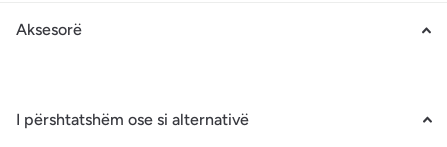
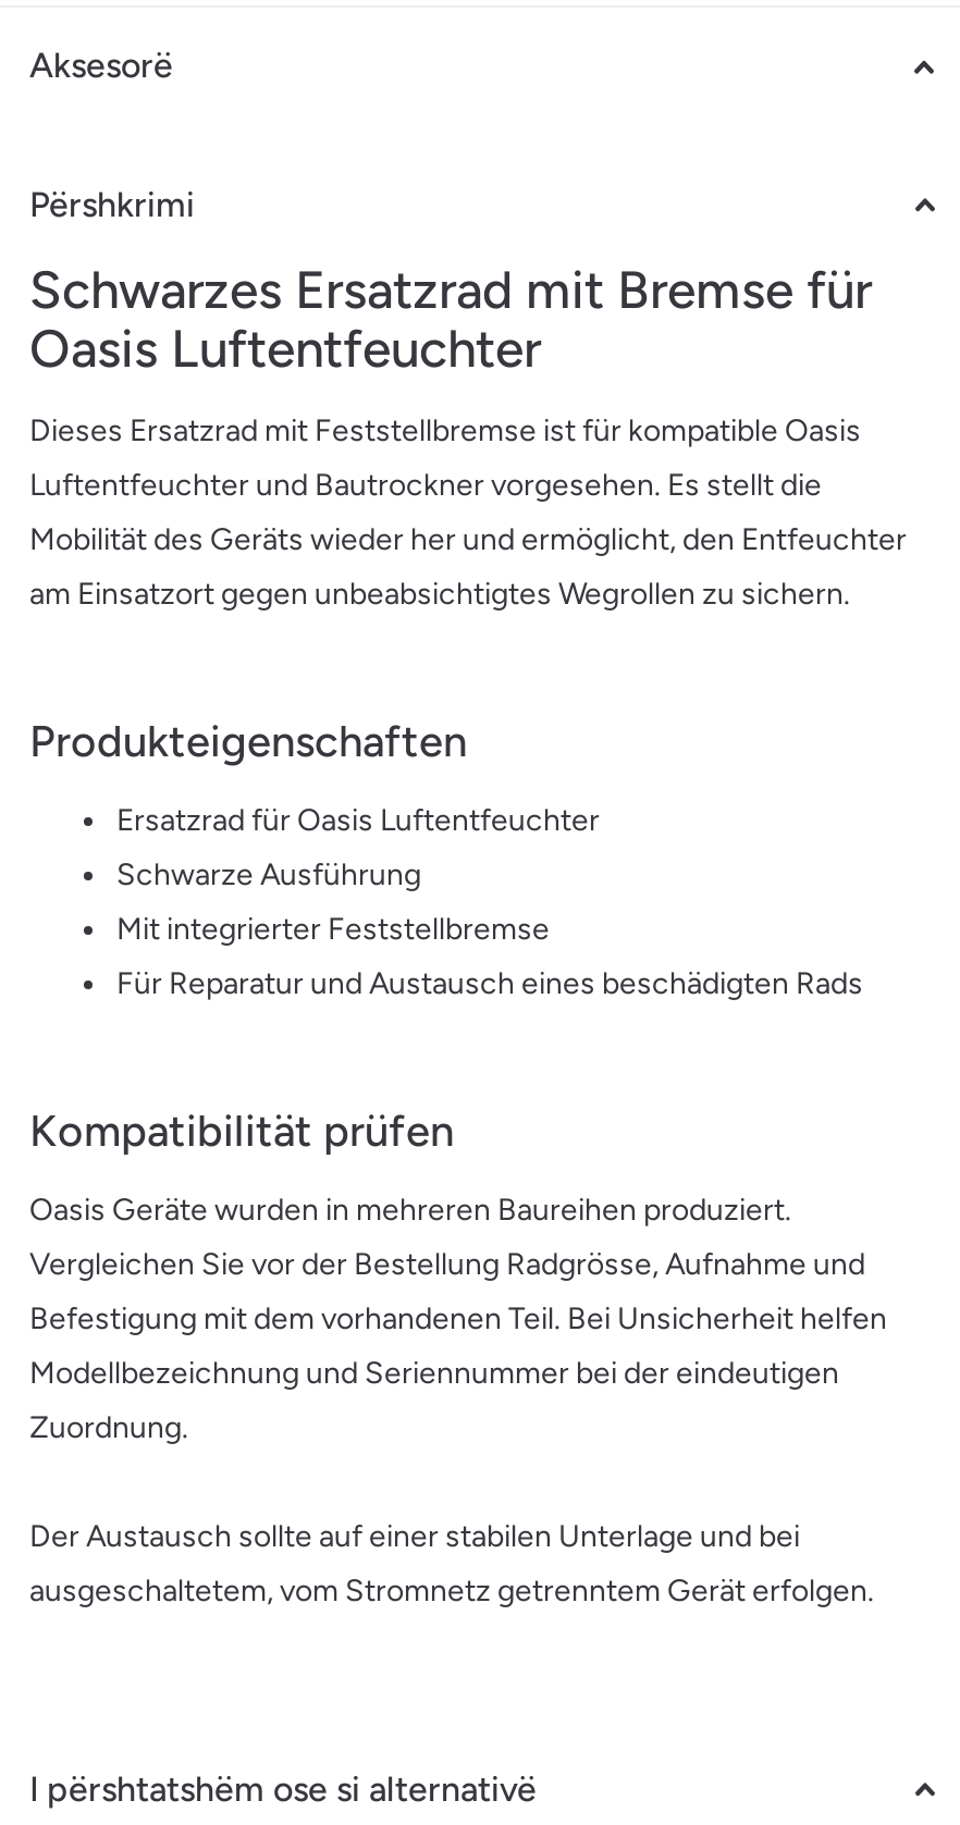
+ Përshkrimi
+ Schwarzes Ersatzrad mit Bremse für
+ Oasis Luftentfeuchter
+ Dieses Ersatzrad mit Feststellbremse ist für kompatible Oasis
+ Luftentfeuchter und Bautrockner vorgesehen. Es stellt die
+ Mobilität des Geräts wieder her und ermöglicht, den Entfeuchter
+ am Einsatzort gegen unbeabsichtigtes Wegrollen zu sichern.
+ Produkteigenschaften
+ Ersatzrad für Oasis Luftentfeuchter
+ Schwarze Ausführung
+ Mit integrierter Feststellbremse
+ Für Reparatur und Austausch eines beschädigten Rads
+ Kompatibilität prüfen
+ Oasis Geräte wurden in mehreren Baureihen produziert.
+ Vergleichen Sie vor der Bestellung Radgrösse, Aufnahme und
+ Befestigung mit dem vorhandenen Teil. Bei Unsicherheit helfen
+ Modellbezeichnung und Seriennummer bei der eindeutigen
+ Zuordnung.
+ Der Austausch sollte auf einer stabilen Unterlage und bei
+ ausgeschaltetem, vom Stromnetz getrenntem Gerät erfolgen.
